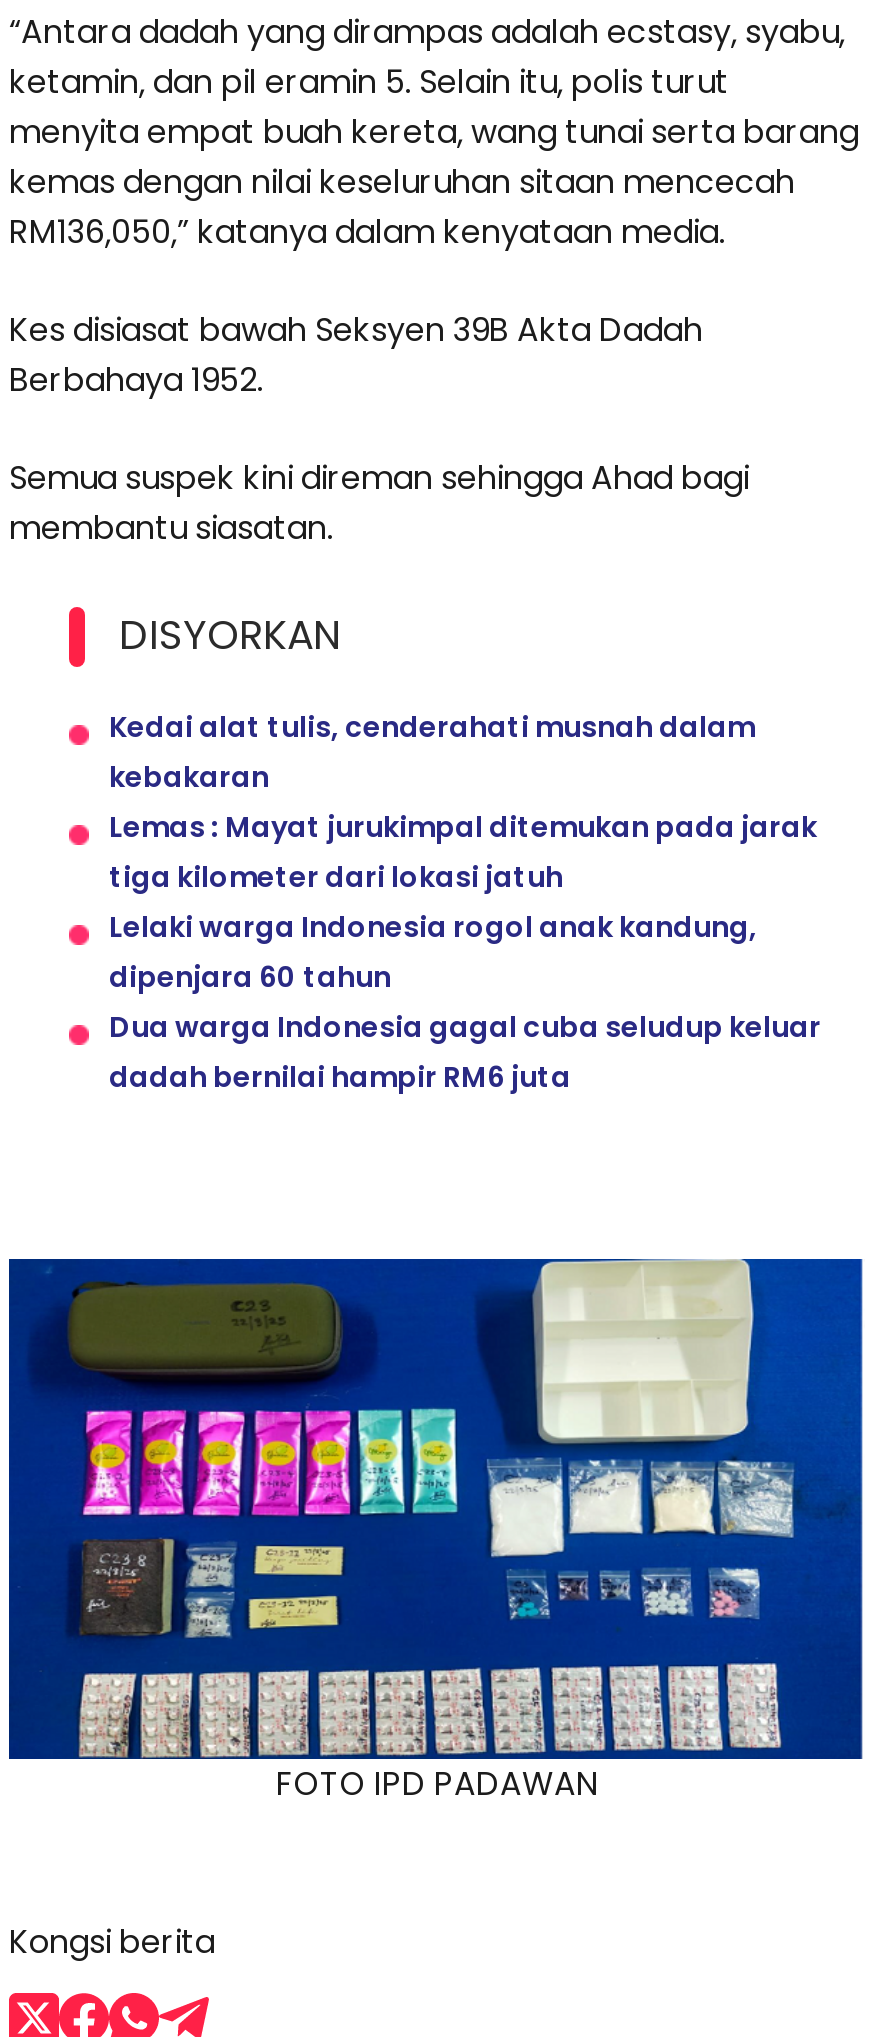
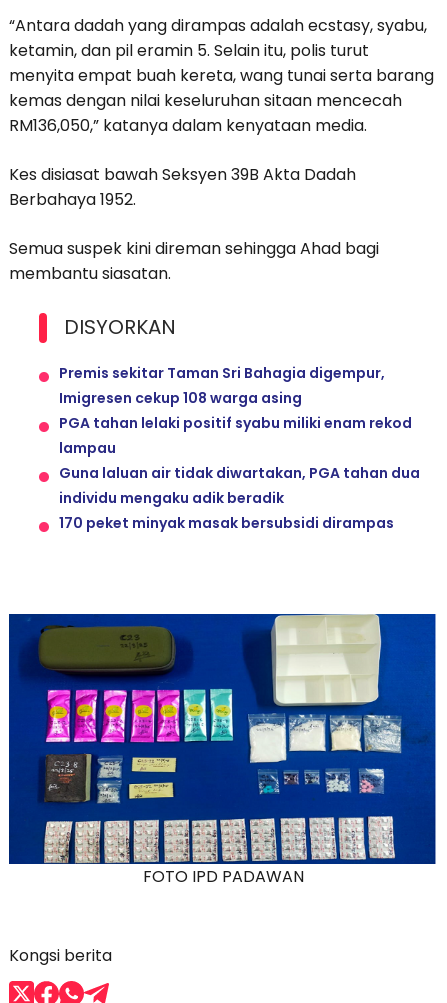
- Kedai alat tulis, cenderahati musnah dalam
- kebakaran
- Lemas : Mayat jurukimpal ditemukan pada jarak
- tiga kilometer dari lokasi jatuh
- Lelaki warga Indonesia rogol anak kandung,
- dipenjara 60 tahun
- Dua warga Indonesia gagal cuba seludup keluar
- dadah bernilai hampir RM6 juta
+ Premis sekitar Taman Sri Bahagia digempur,
+ Imigresen cekup 108 warga asing
+ PGA tahan lelaki positif syabu miliki enam rekod
+ lampau
+ Guna laluan air tidak diwartakan, PGA tahan dua
+ individu mengaku adik beradik
+ 170 peket minyak masak bersubsidi dirampas
